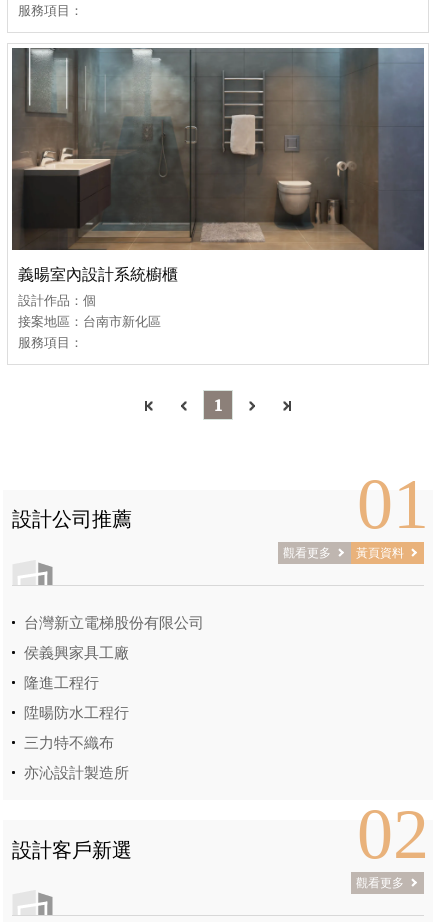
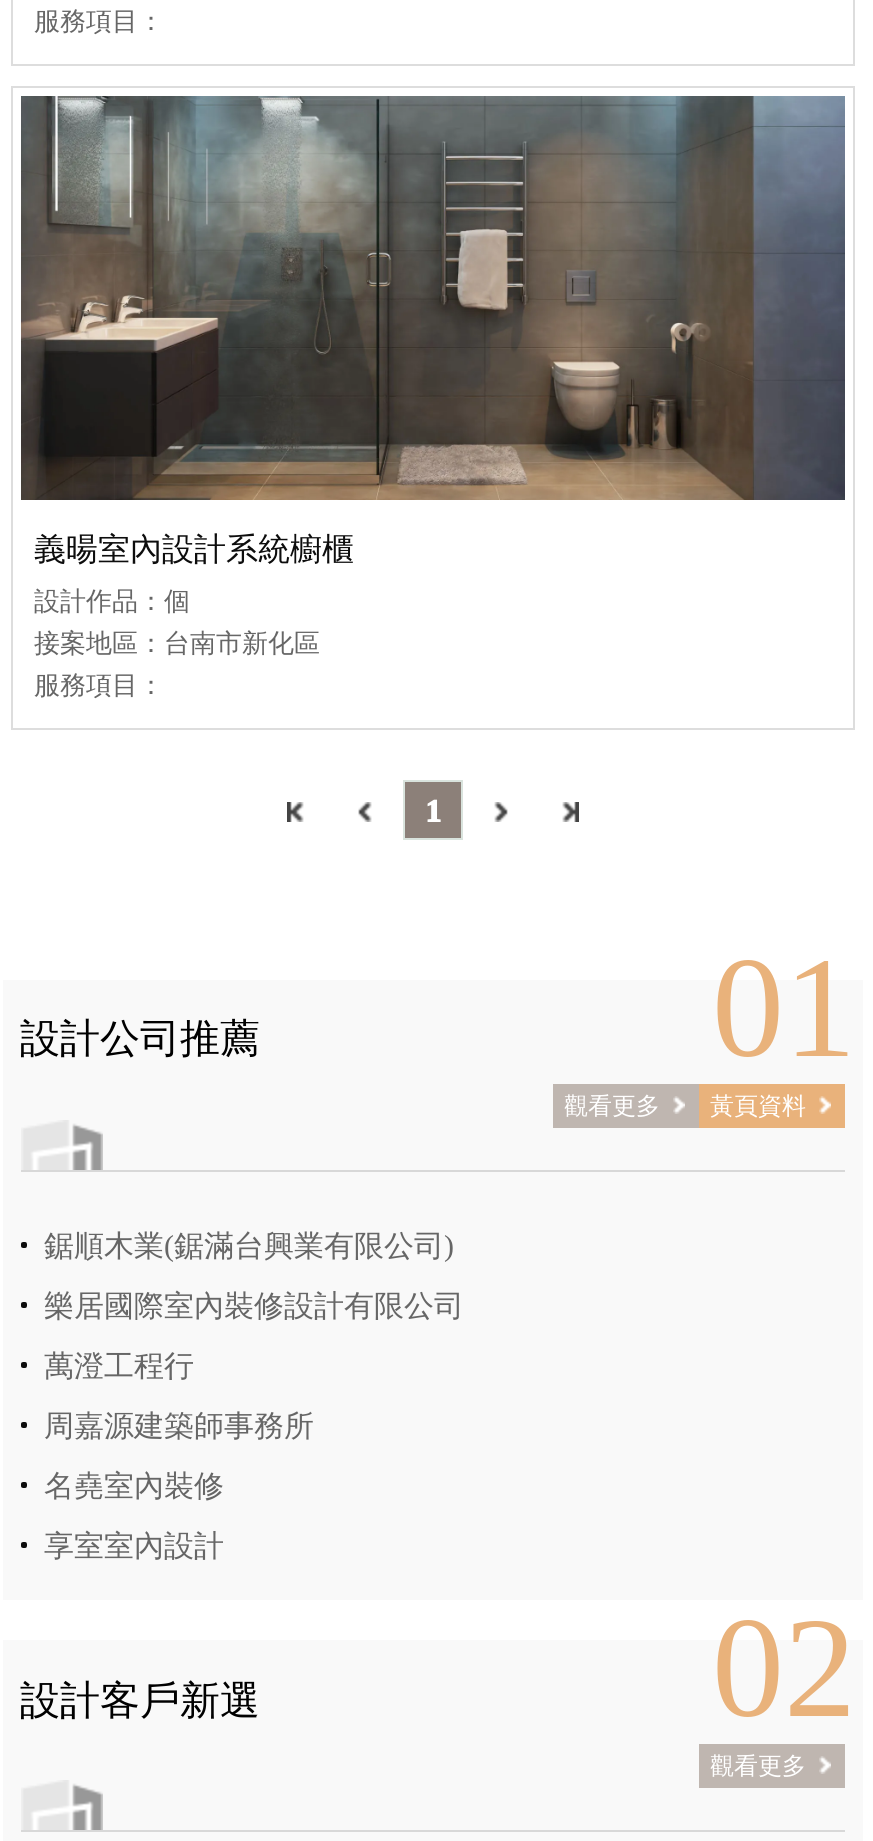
- 台灣新立電梯股份有限公司
+ 鋸順木業(鋸滿台興業有限公司)

- 侯義興家具工廠
+ 樂居國際室內裝修設計有限公司

- 隆進工程行
+ 萬澄工程行

- 陞暘防水工程行
+ 周嘉源建築師事務所

- 三力特不織布
+ 名堯室內裝修

- 亦沁設計製造所
+ 享室室內設計
